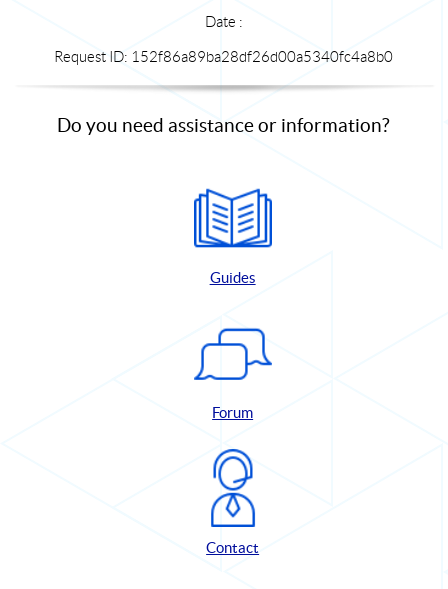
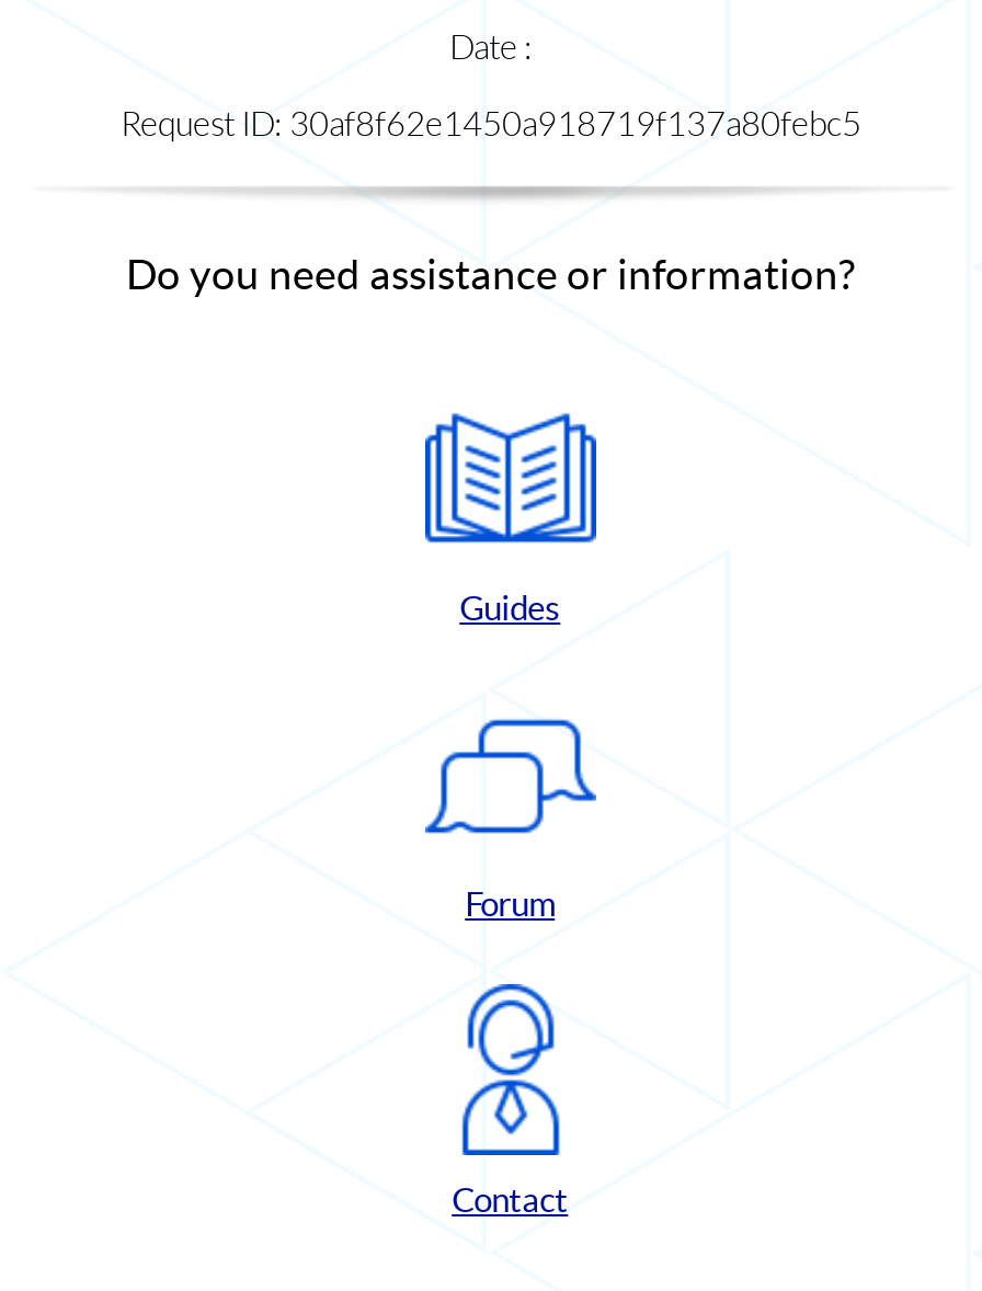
- Request ID: 152f86a89ba28df26d00a5340fc4a8b0
+ Request ID: 30af8f62e1450a918719f137a80febc5
